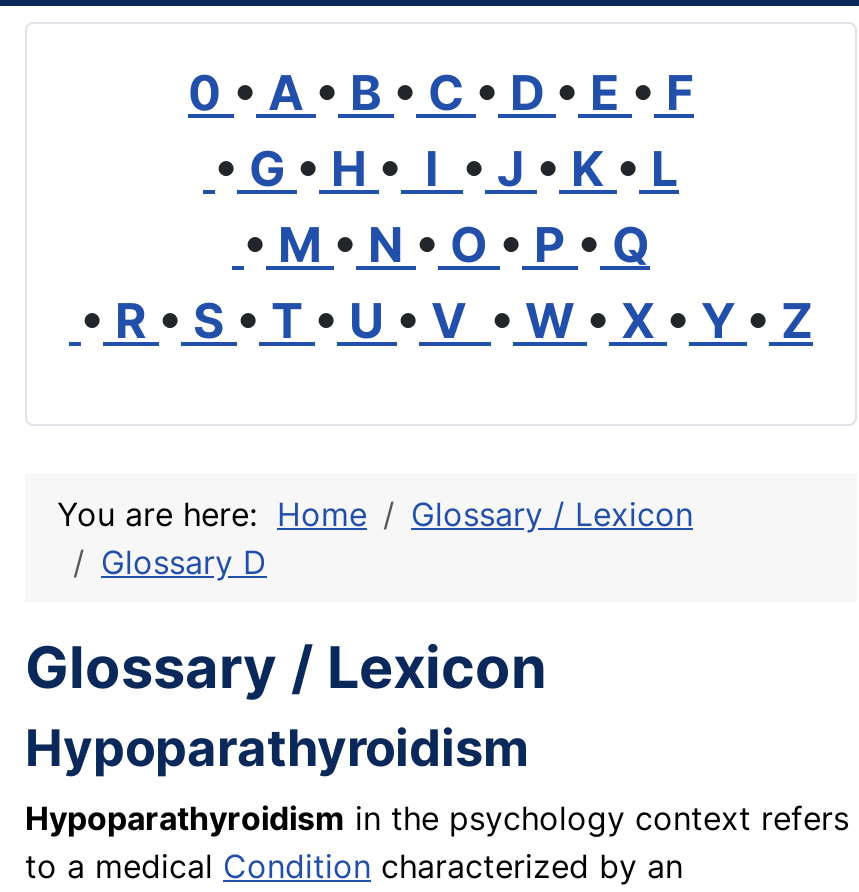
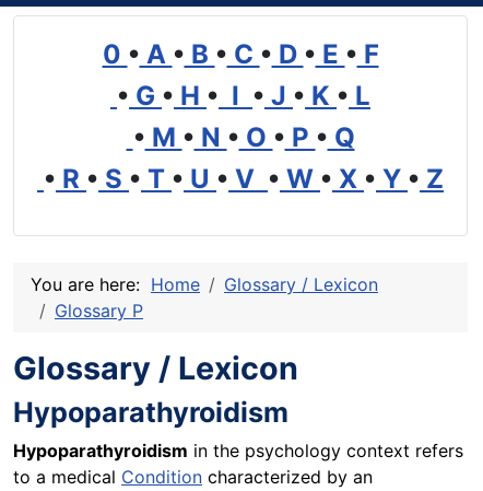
- Glossary D
+ Glossary P
